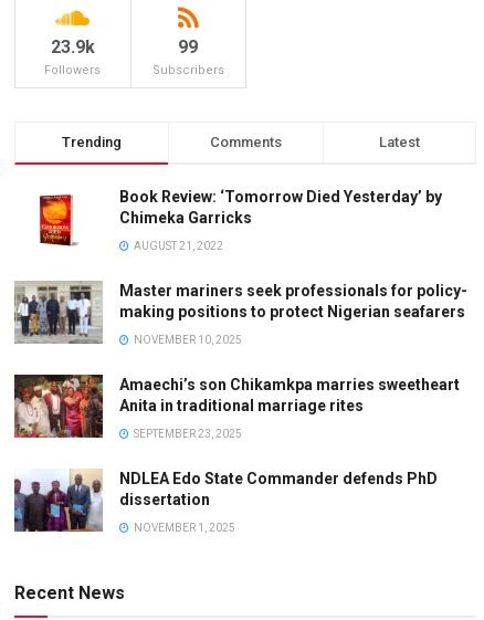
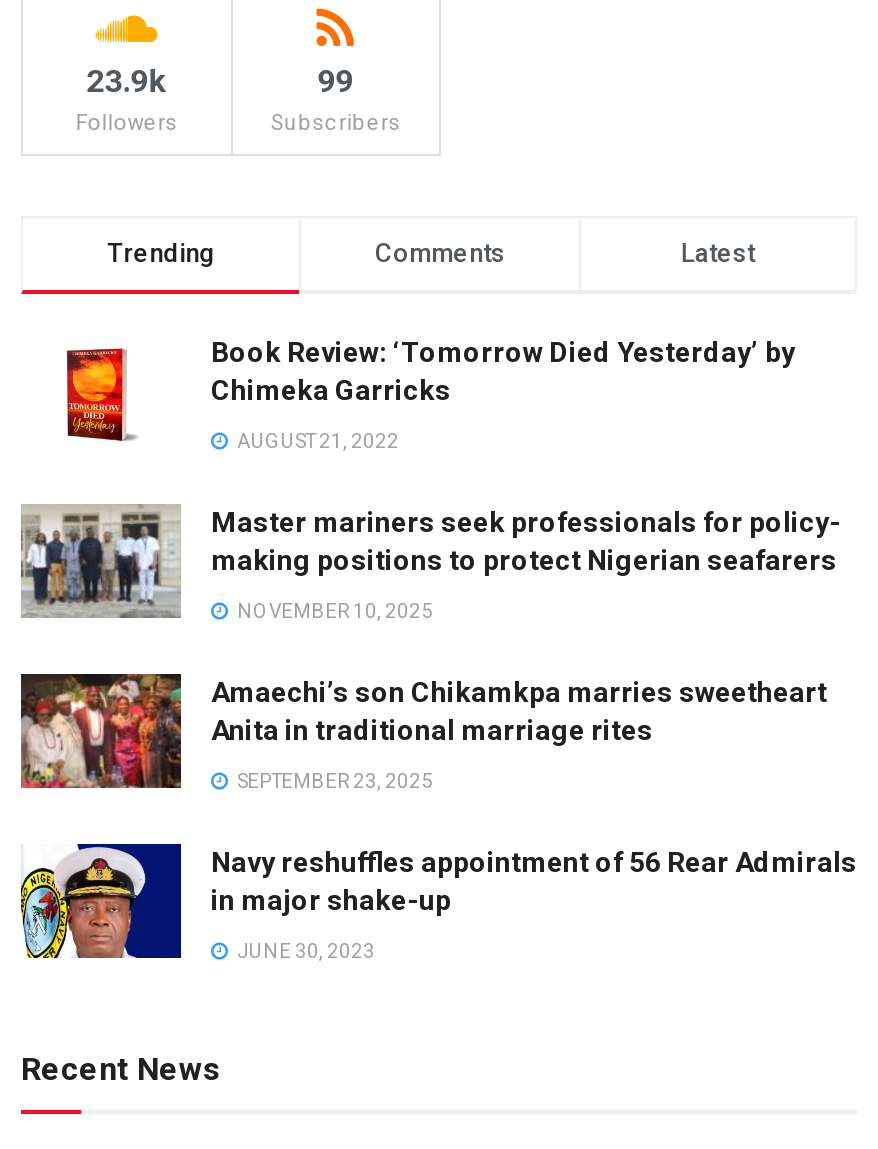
- [image]
- NDLEA Edo State Commander defends PhD
- dissertation
+ [image]
+ Navy reshuffles appointment of 56 Rear Admirals
+ in major shake-up

- NOVEMBER 1, 2025
+ JUNE 30, 2023
